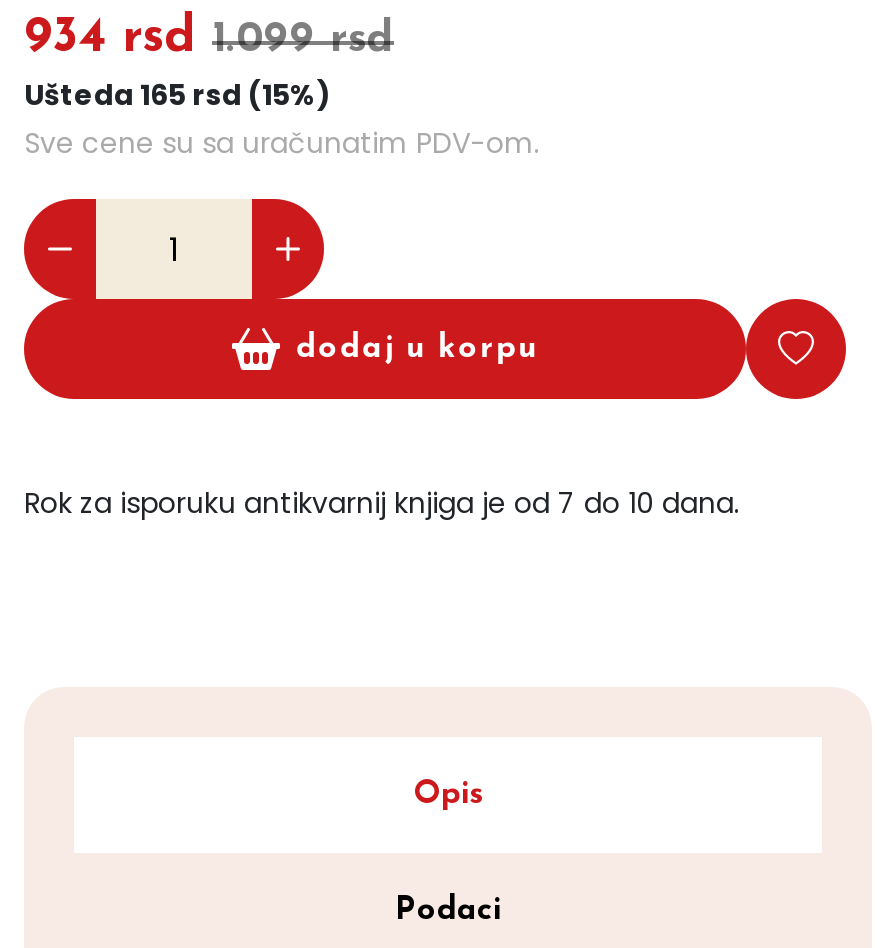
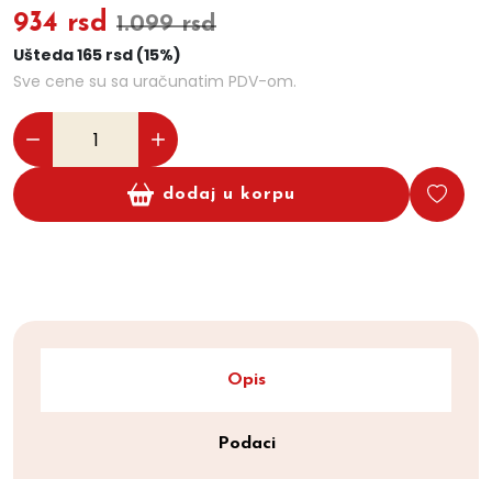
- Rok za isporuku antikvarnij knjiga je od 7 do 10 dana.
